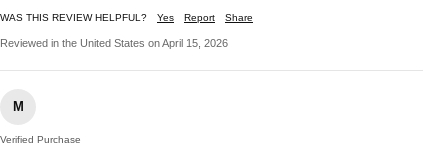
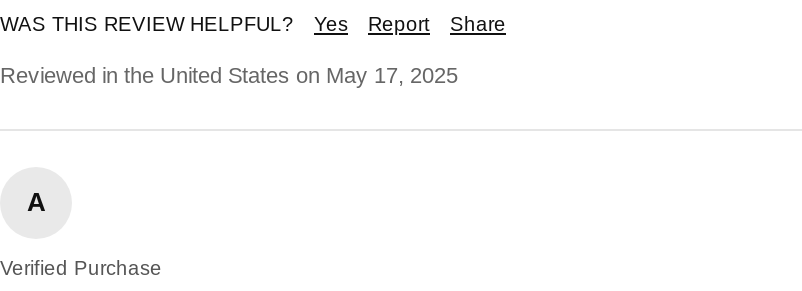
- Reviewed in the United States on April 15, 2026
+ Reviewed in the United States on May 17, 2025

- M
+ A
